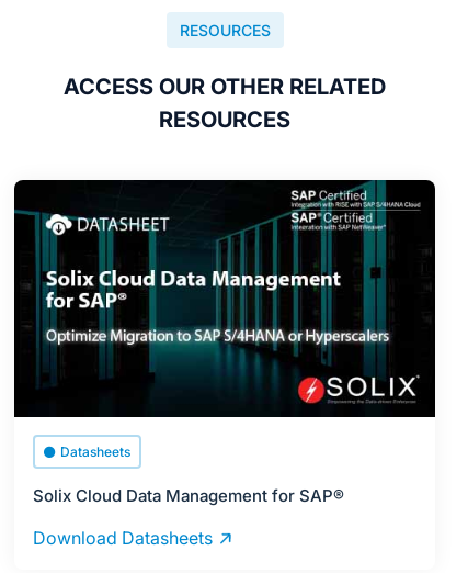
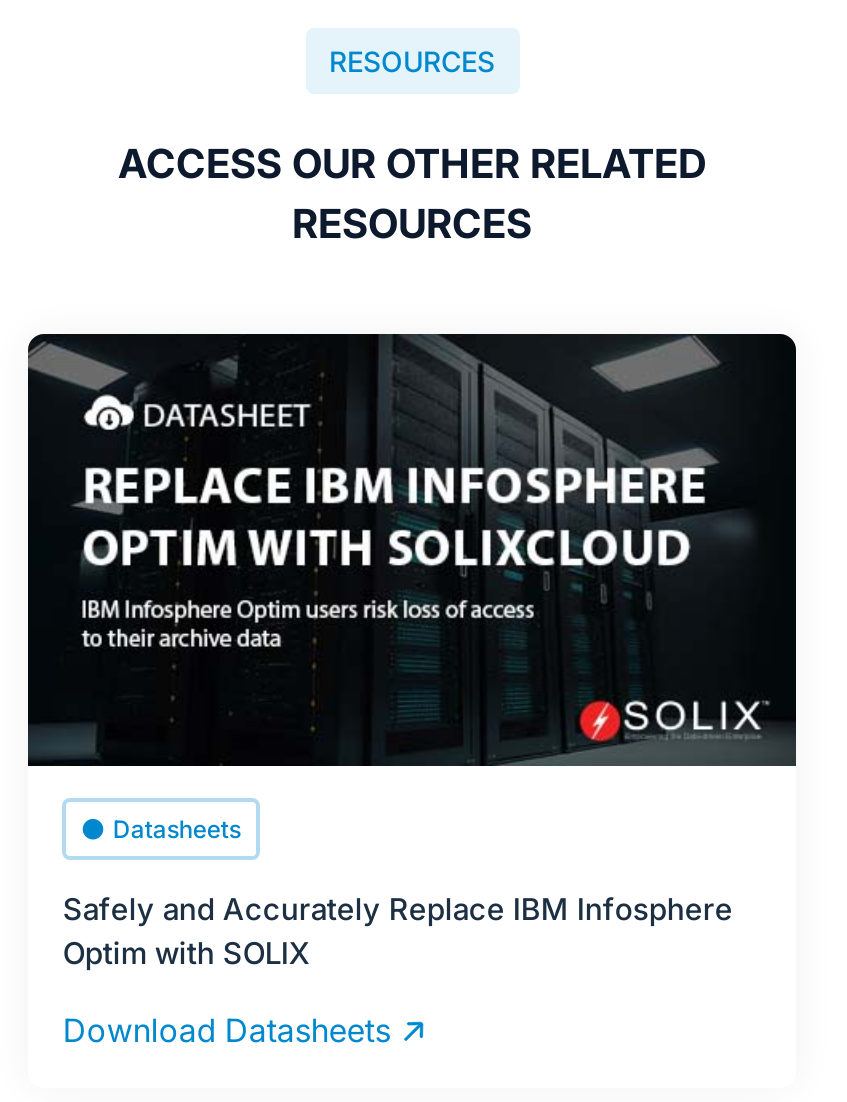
- [image]
+ [image]

- Solix Cloud Data Management for SAP®
+ Safely and Accurately Replace IBM Infosphere
+ Optim with SOLIX
